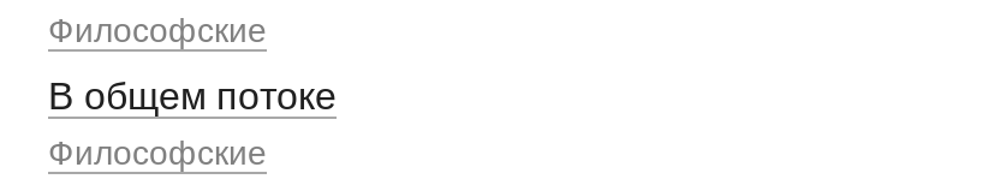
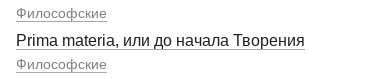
- В общем потоке
+ Prima materia, или до начала Творения
